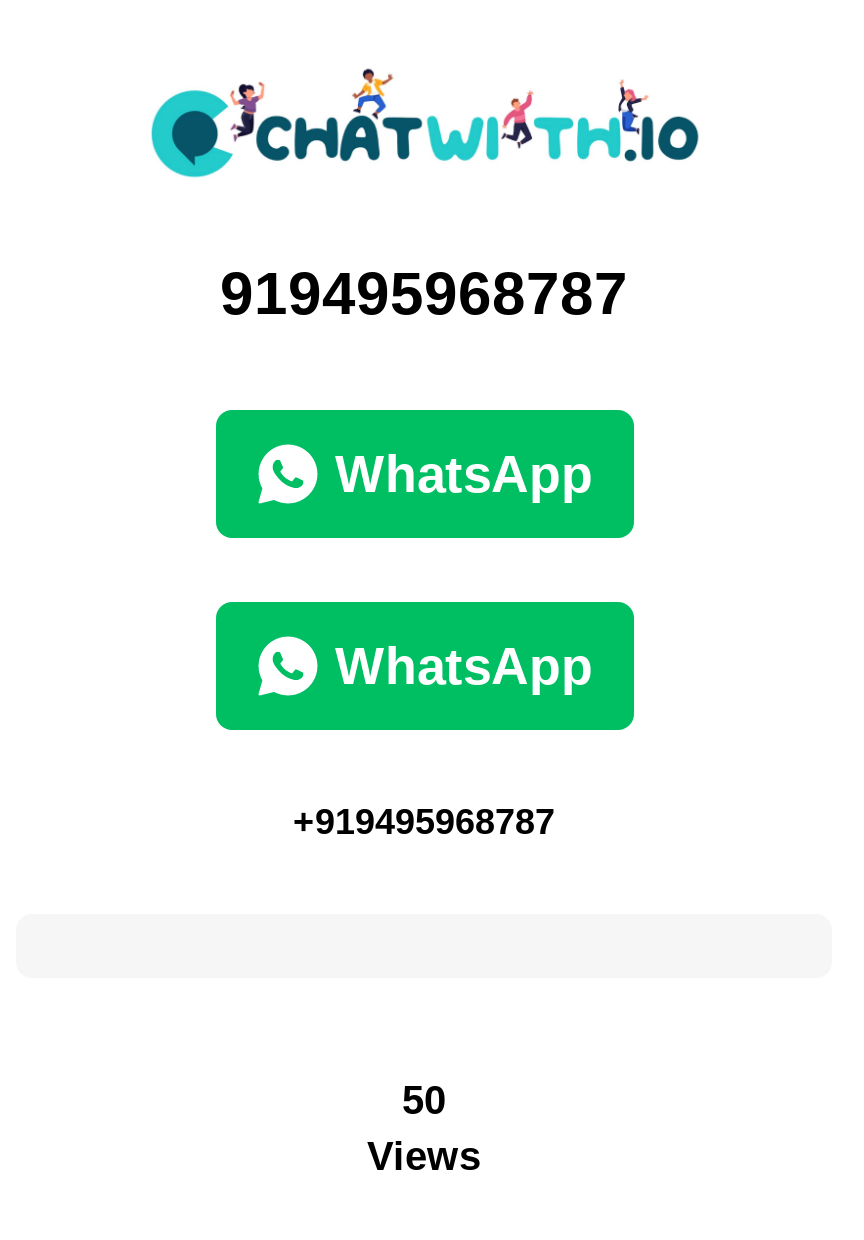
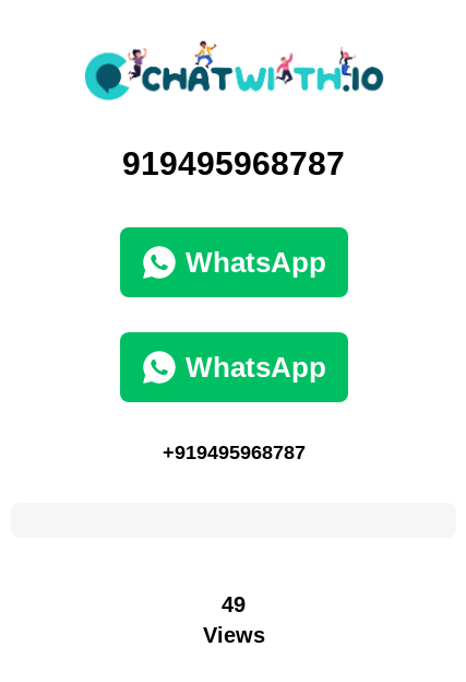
- 50
+ 49
